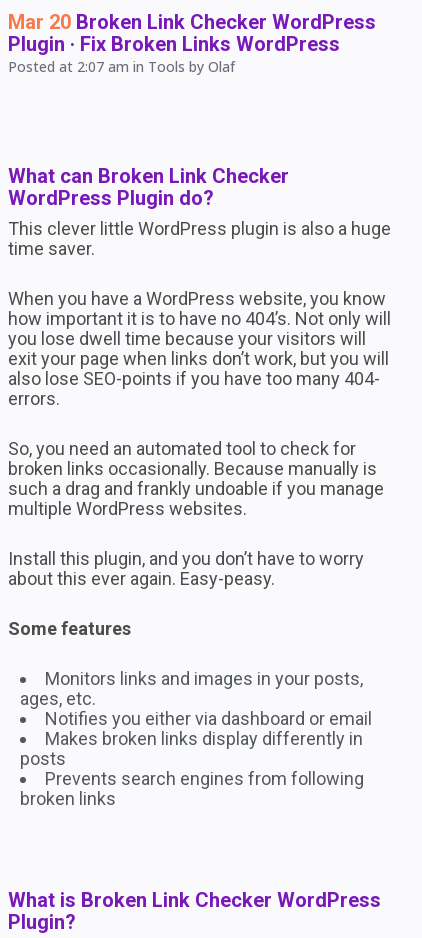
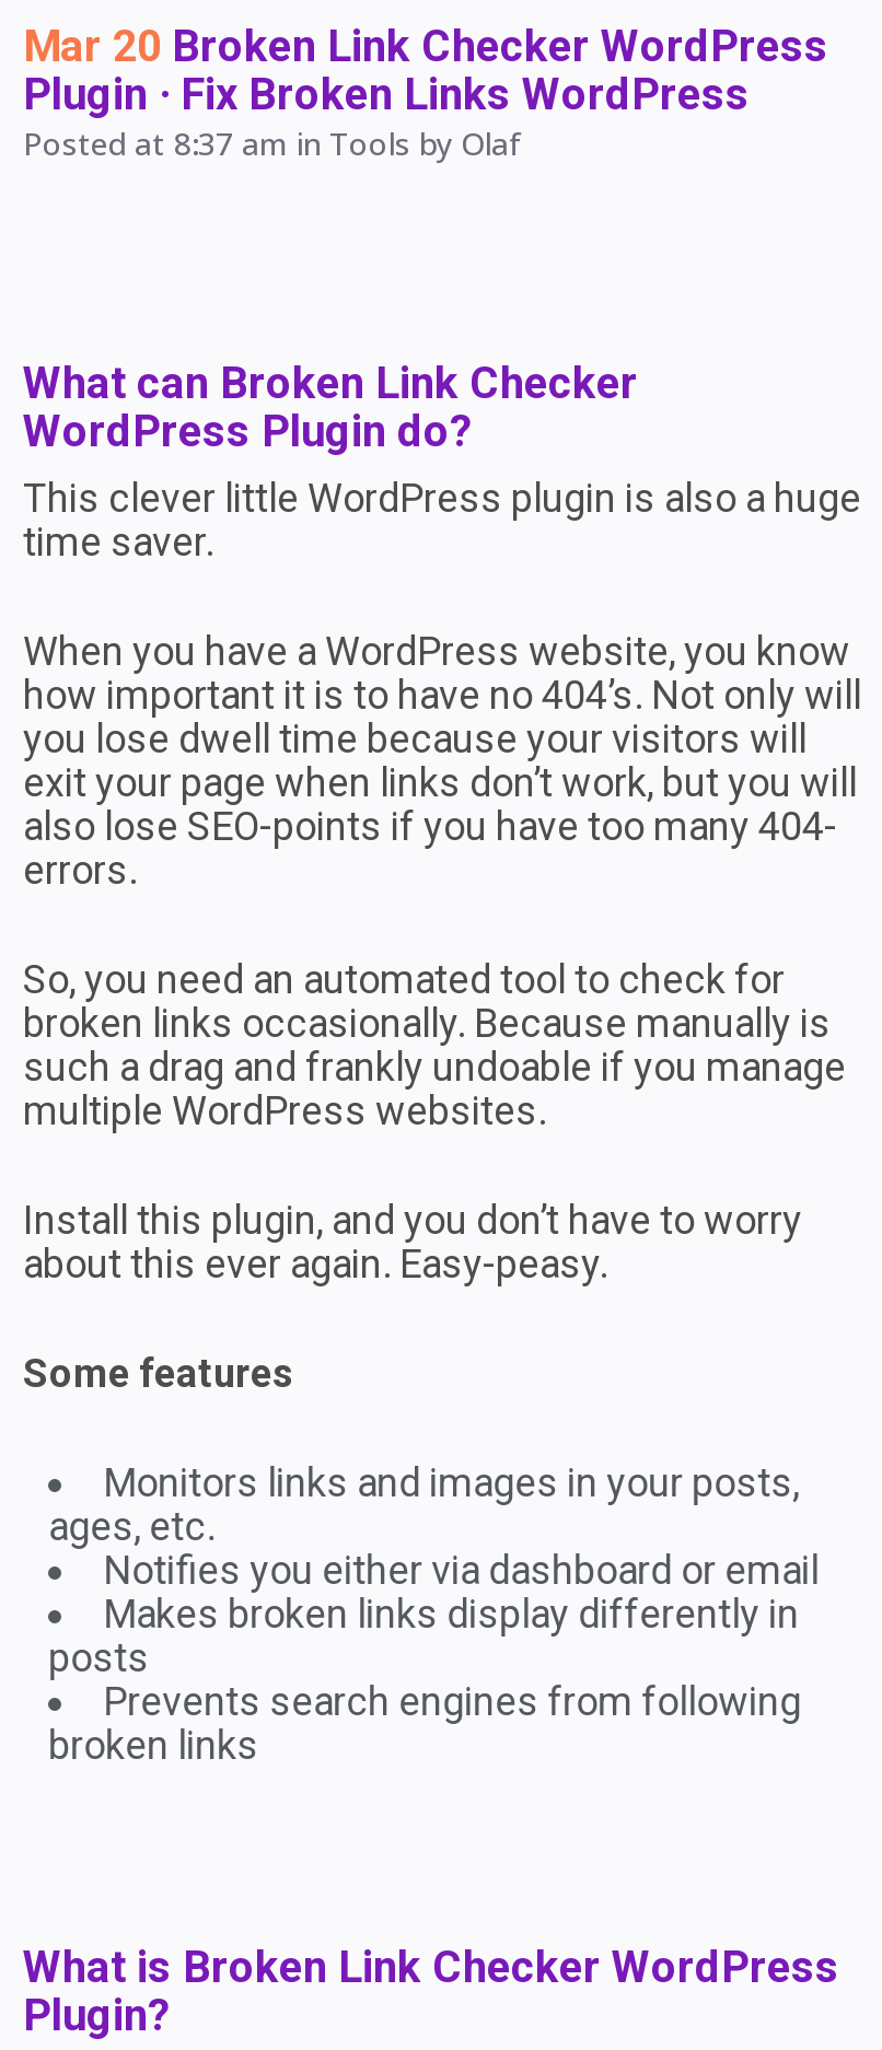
- Posted at 2:07 am in Tools by Olaf
+ Posted at 8:37 am in Tools by Olaf
